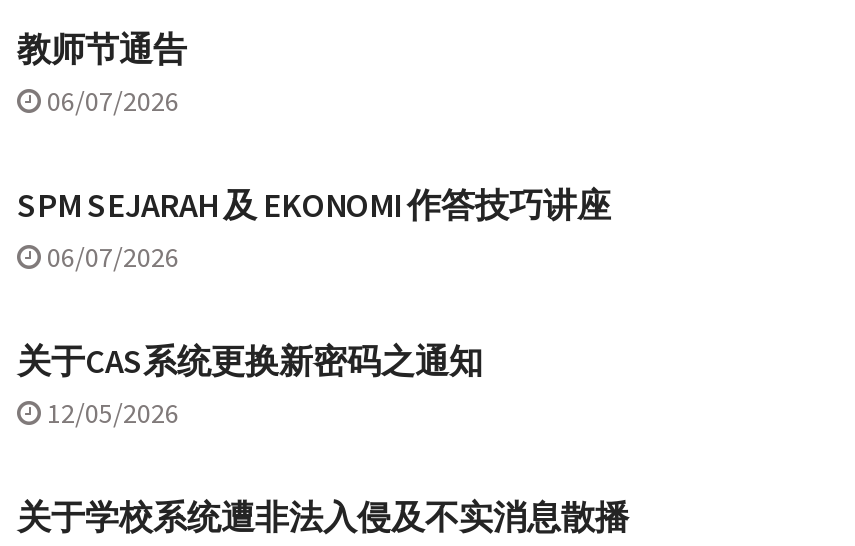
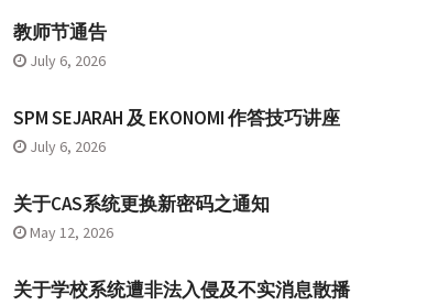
- 06/07/2026
+ July 6, 2026

- 06/07/2026
+ July 6, 2026

- 12/05/2026
+ May 12, 2026
